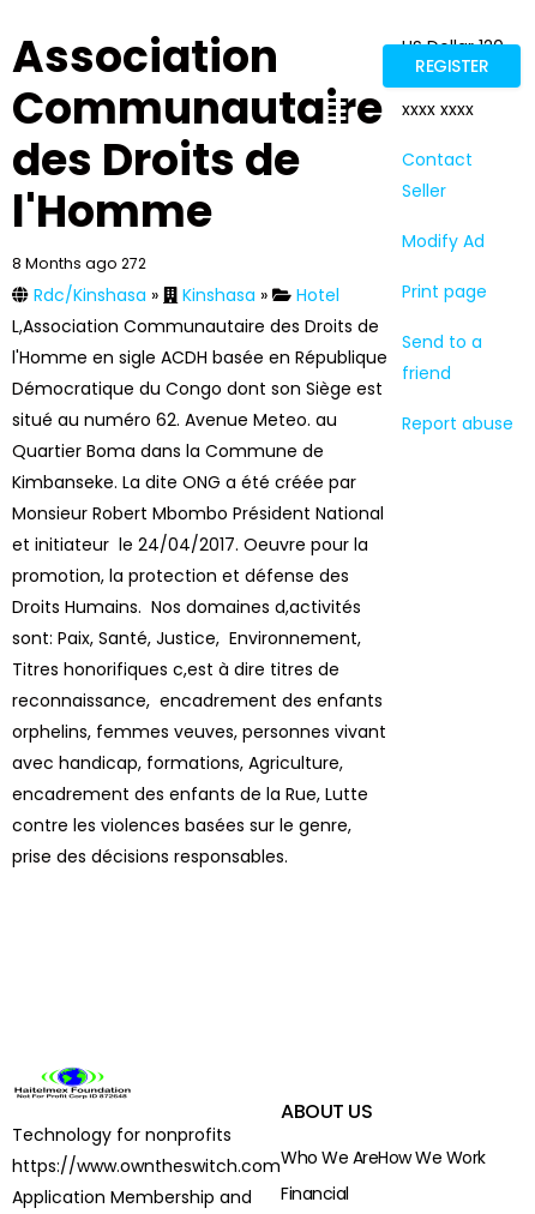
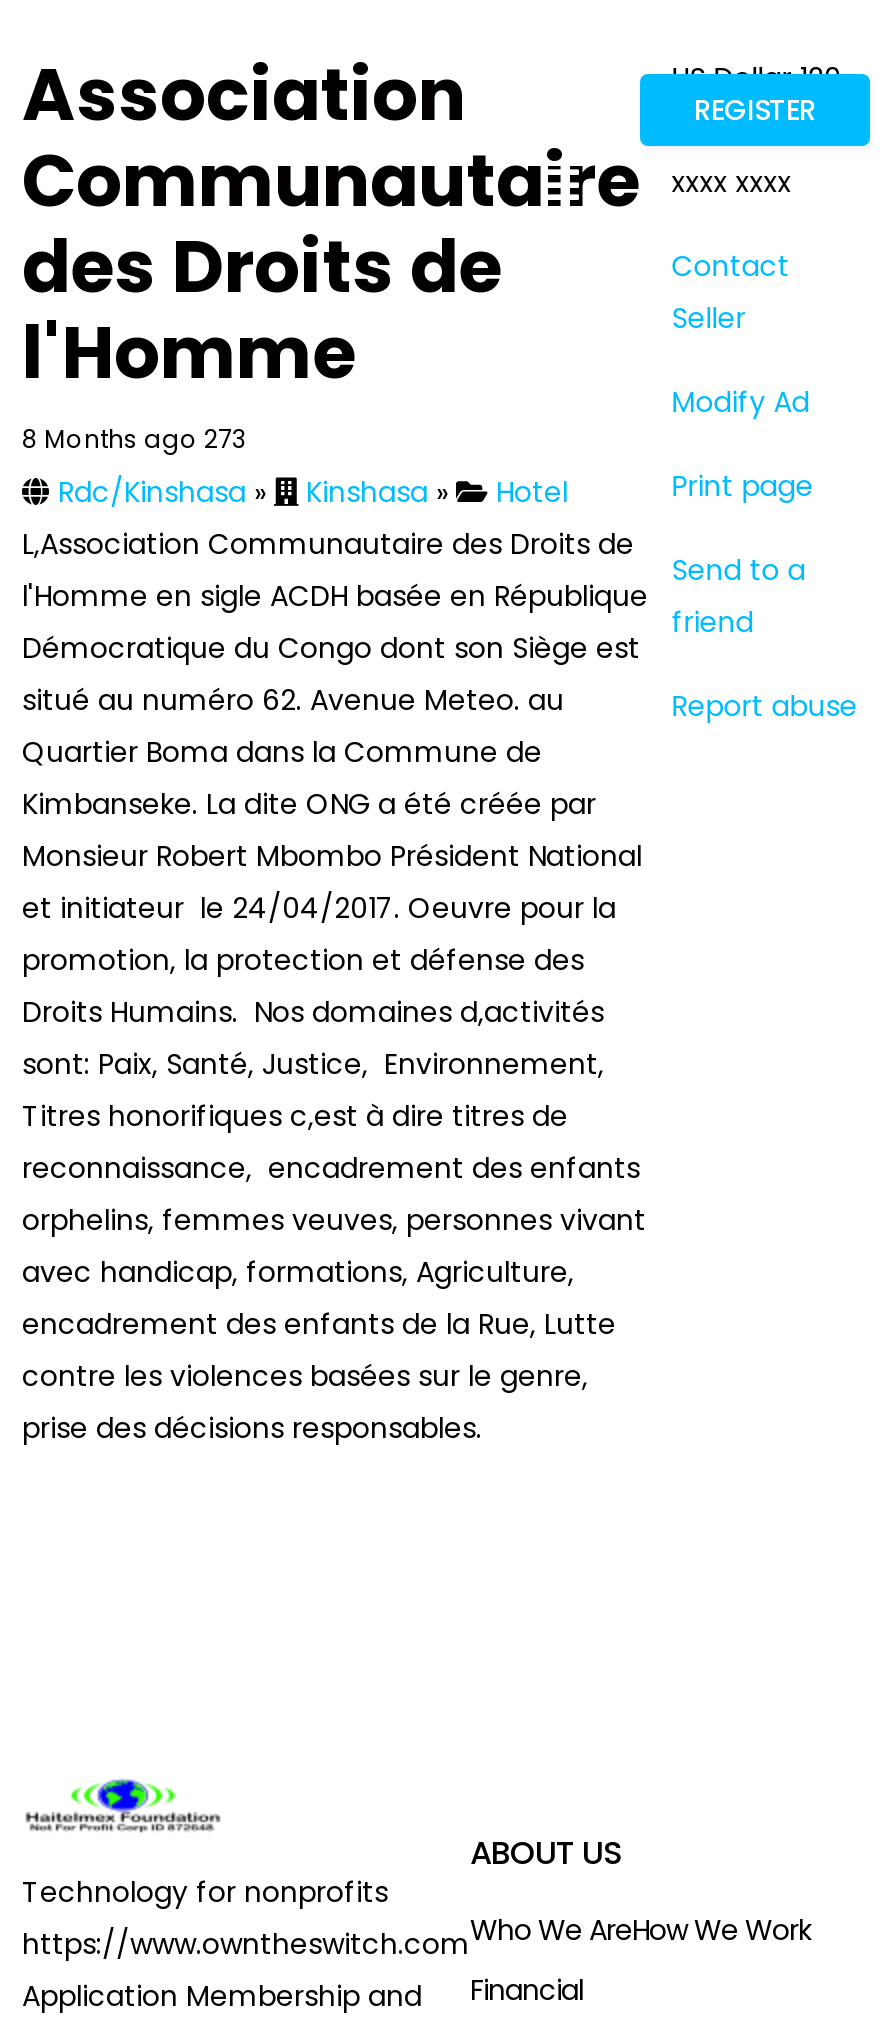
- 8 Months ago 272
+ 8 Months ago 273
